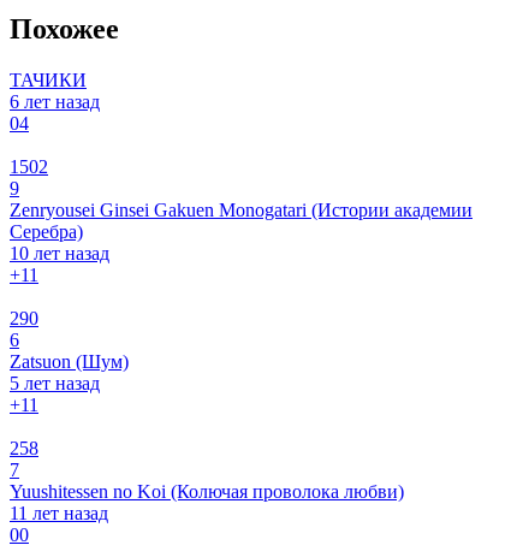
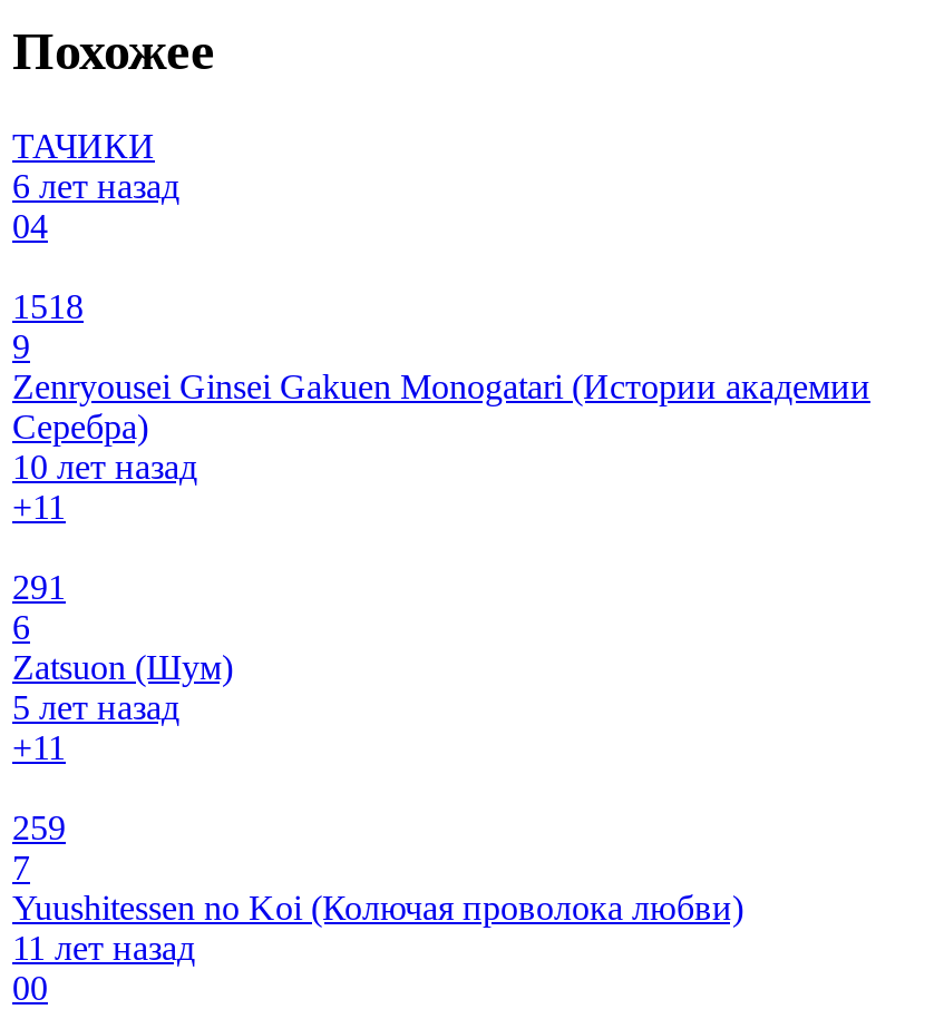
- 1502
+ 1518

- 290
+ 291

- 258
+ 259
